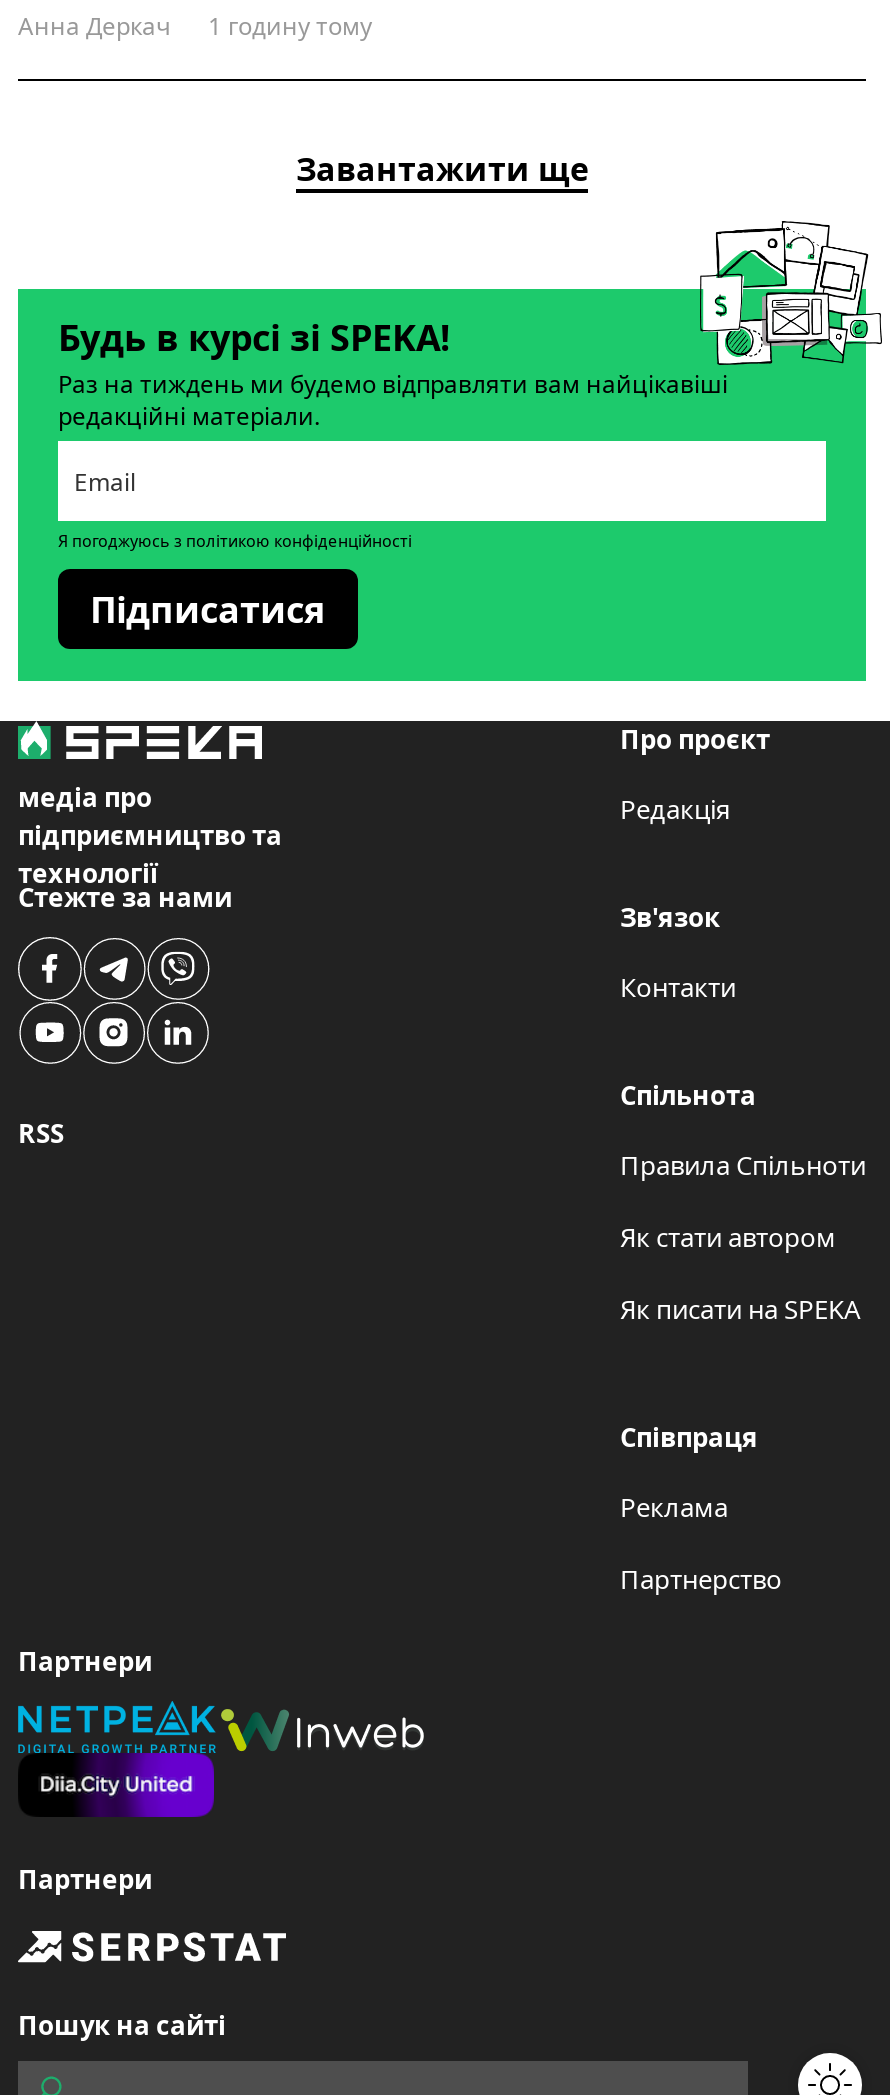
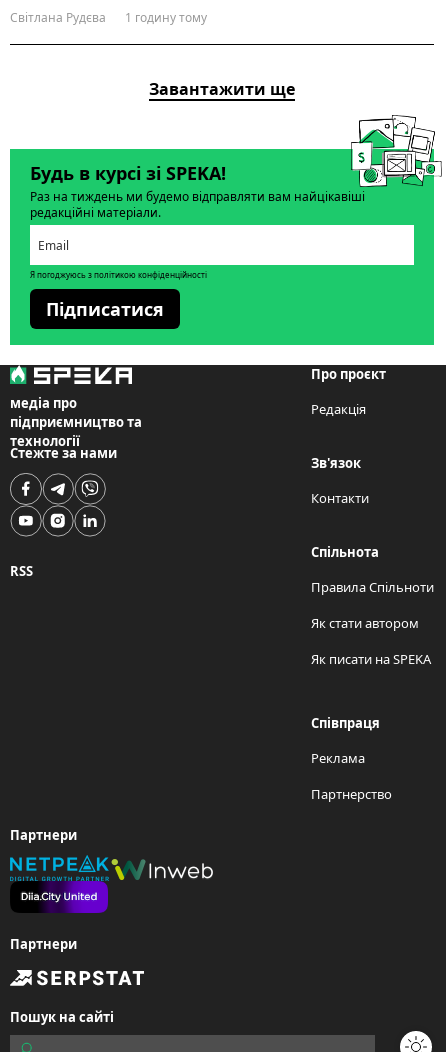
- Анна Деркач
+ Світлана Рудєва
